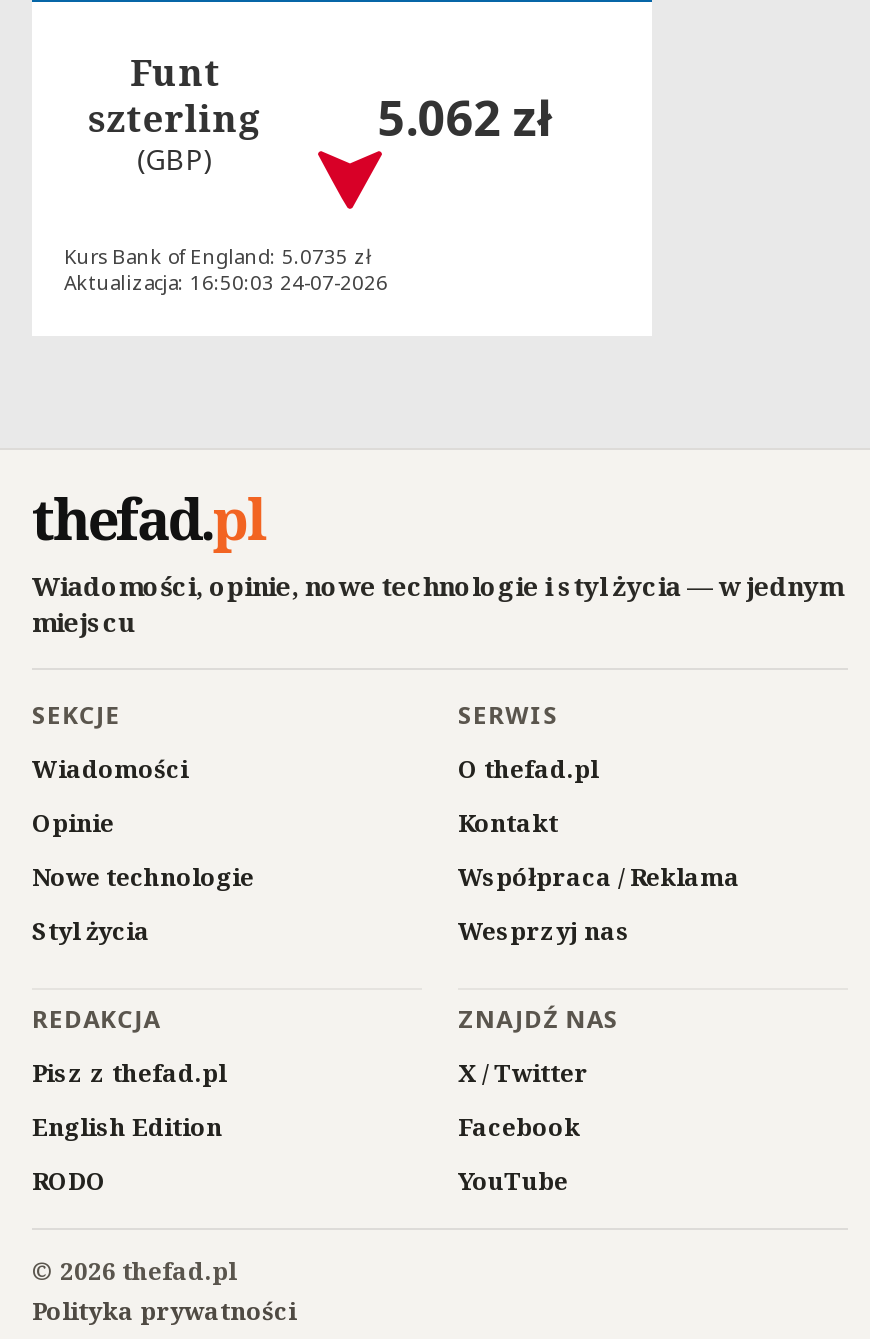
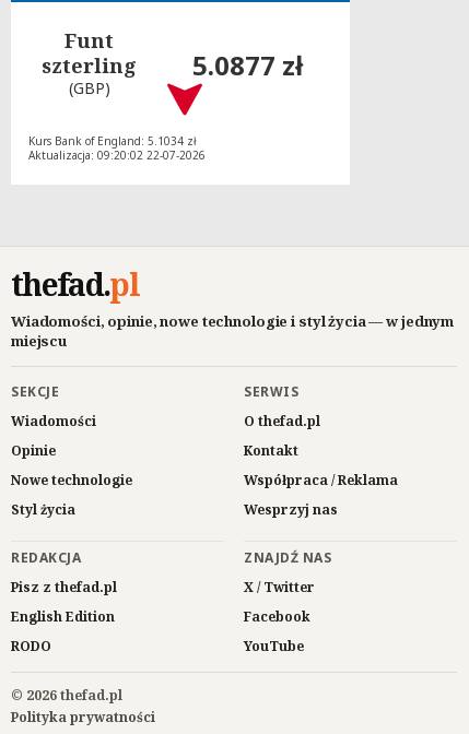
- 5.062 zł
+ 5.0877 zł

- Kurs Bank of England: 5.0735 zł
+ Kurs Bank of England: 5.1034 zł

- Aktualizacja: 16:50:03 24-07-2026
+ Aktualizacja: 09:20:02 22-07-2026
